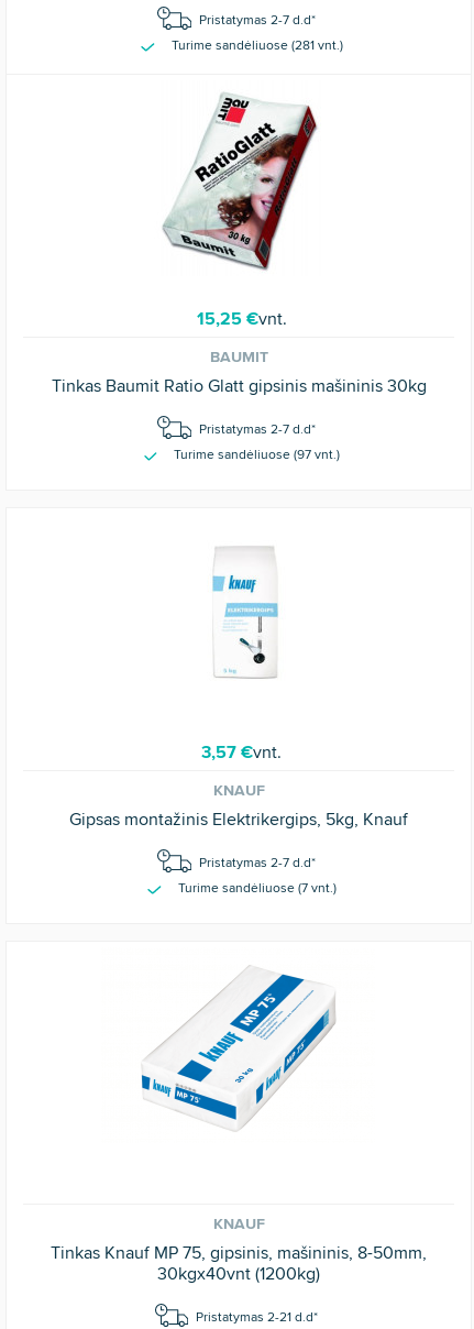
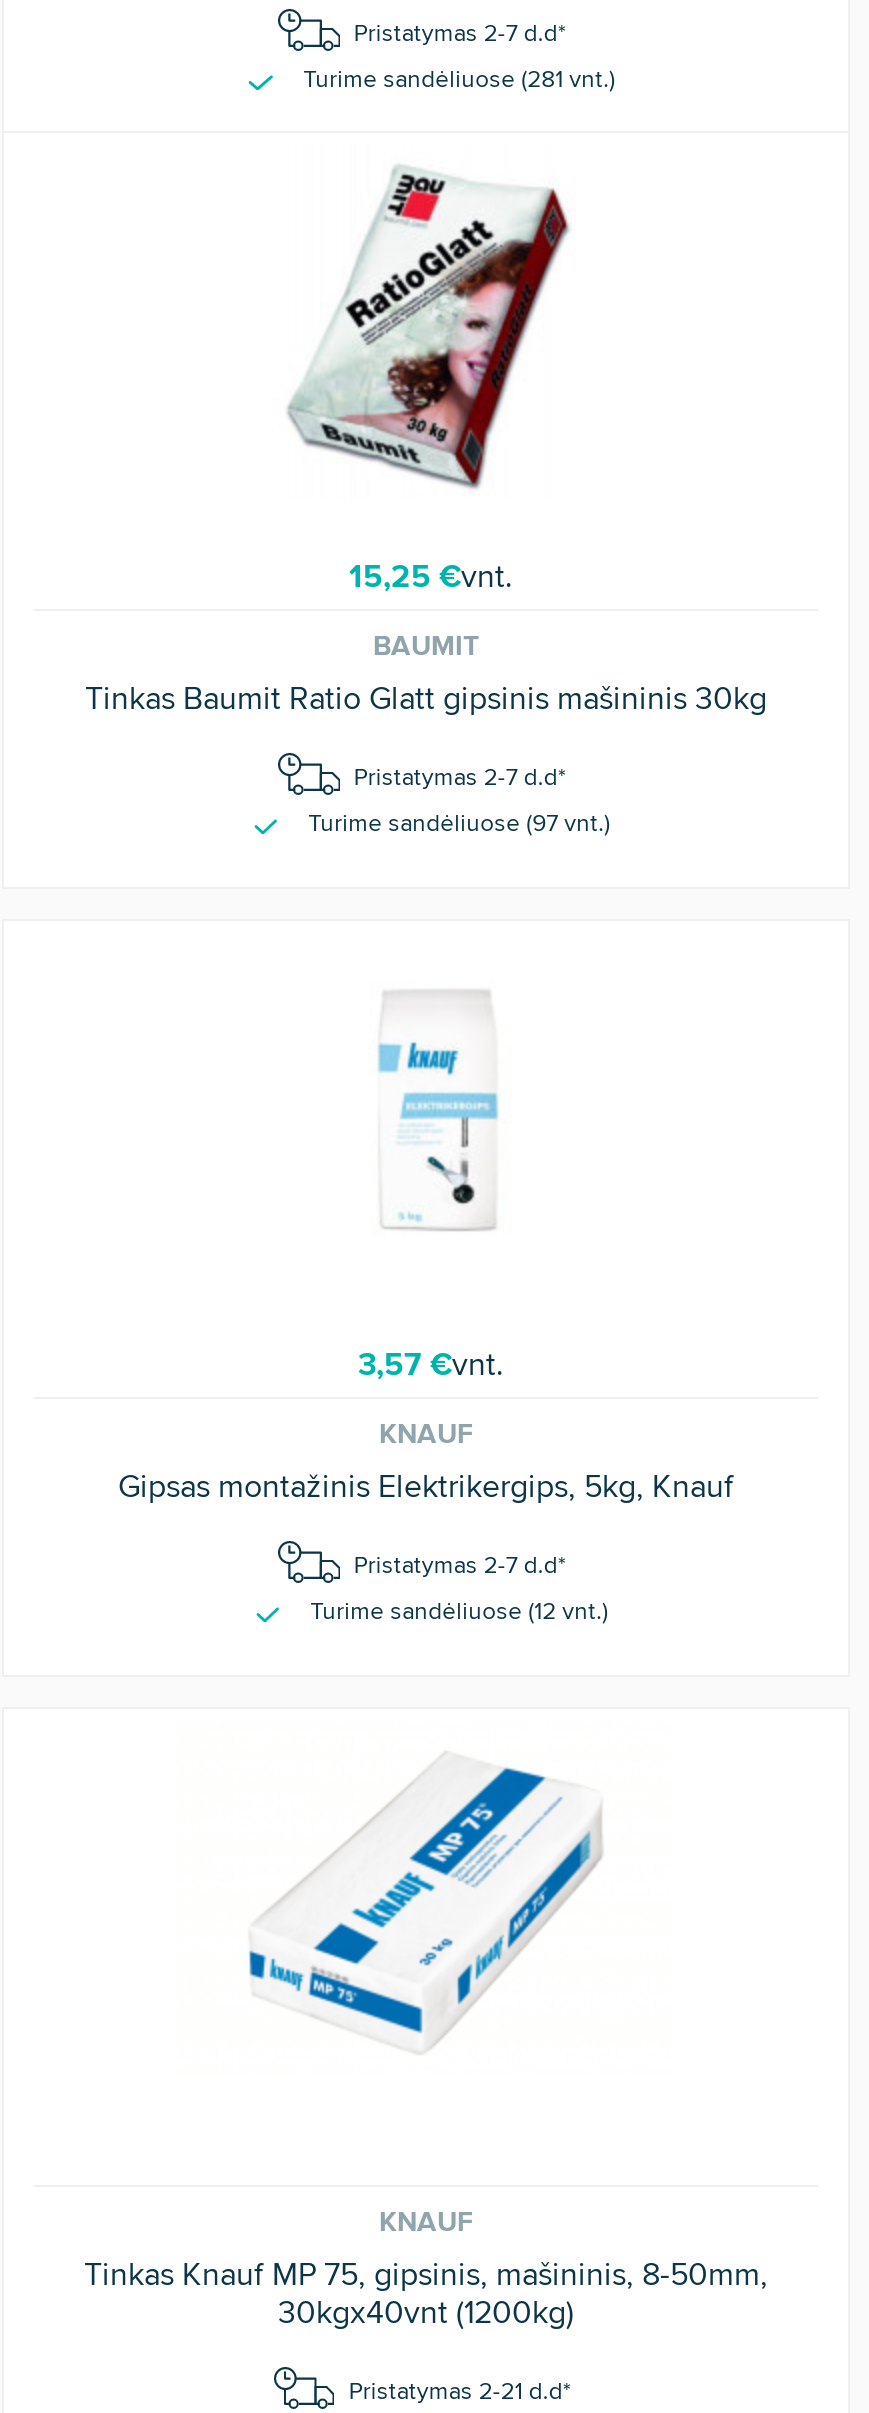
- Turime sandėliuose (7 vnt.)
+ Turime sandėliuose (12 vnt.)
